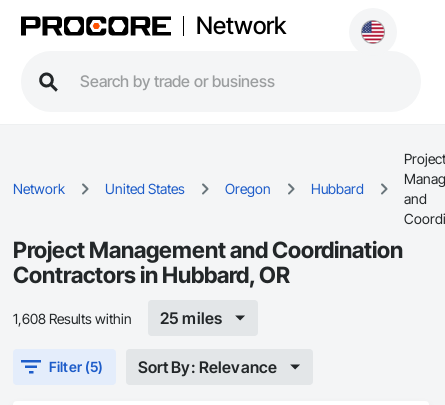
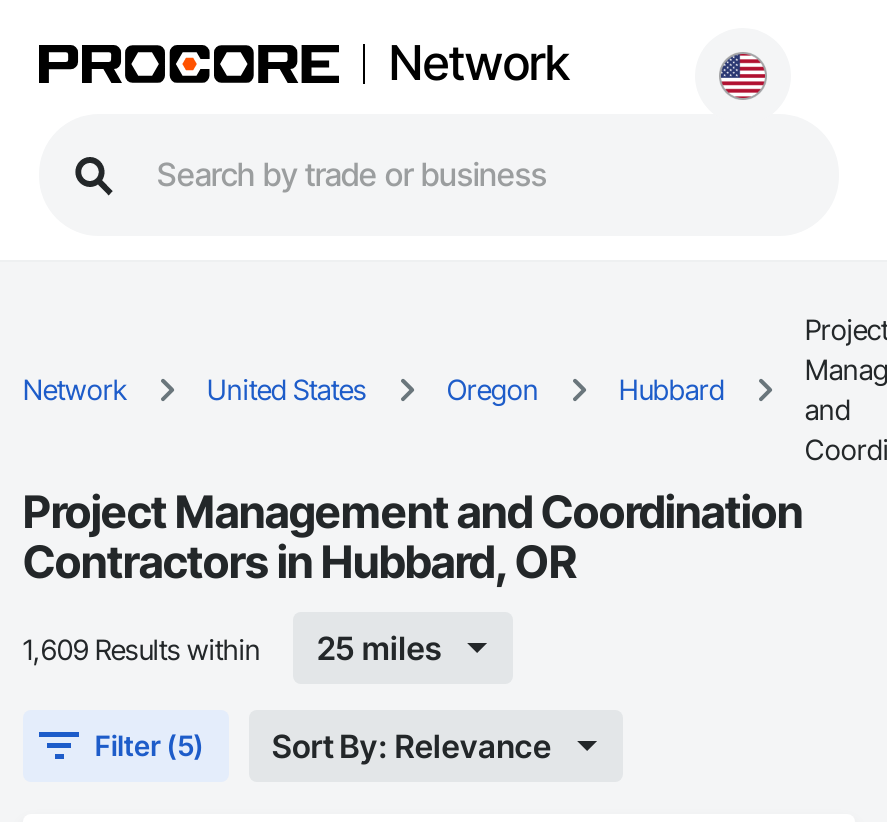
- 1,608 Results within
+ 1,609 Results within
